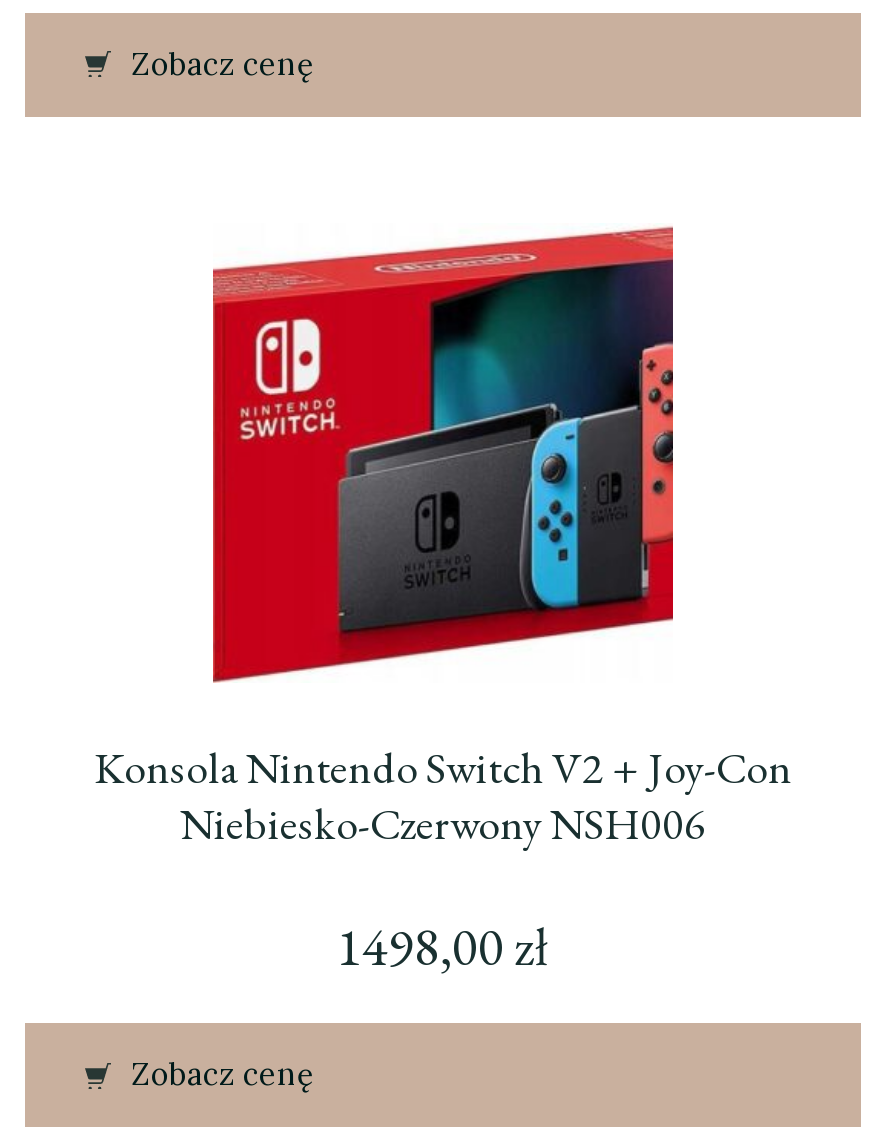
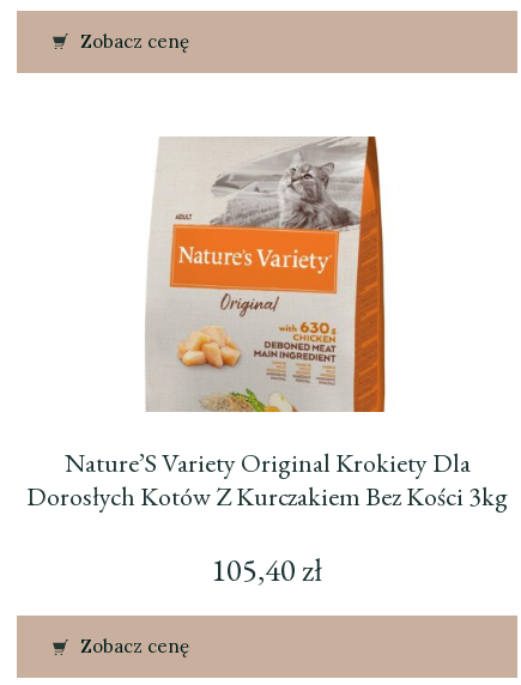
- [image]
- Konsola Nintendo Switch V2 + Joy-Con
- Niebiesko-Czerwony NSH006
+ [image]
+ Nature’S Variety Original Krokiety Dla
+ Dorosłych Kotów Z Kurczakiem Bez Kości 3kg

- 1498,00 zł
+ 105,40 zł
